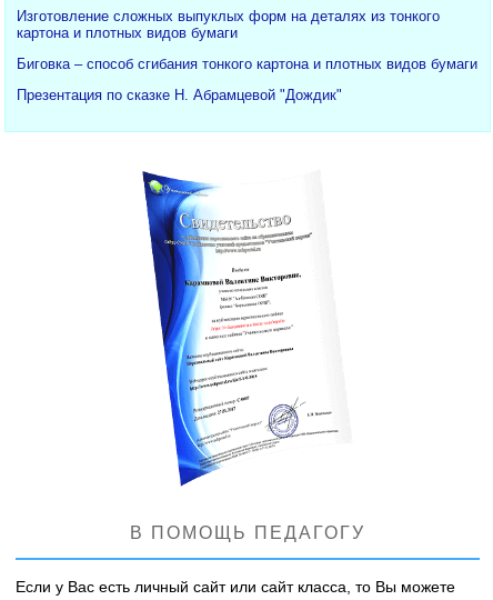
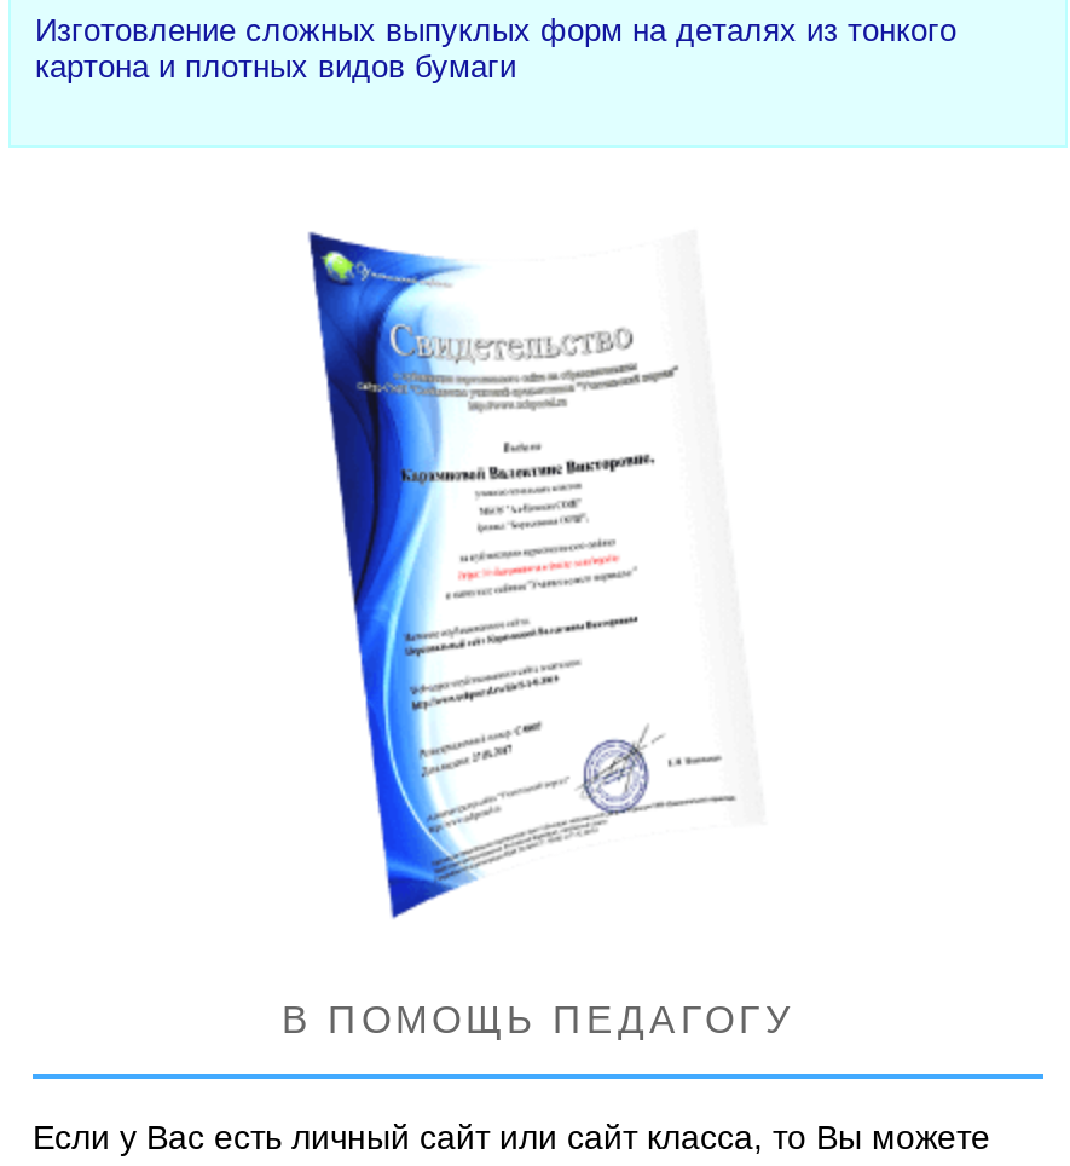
- Биговка – способ сгибания тонкого картона и плотных видов бумаги
- Презентация по сказке Н. Абрамцевой "Дождик"
